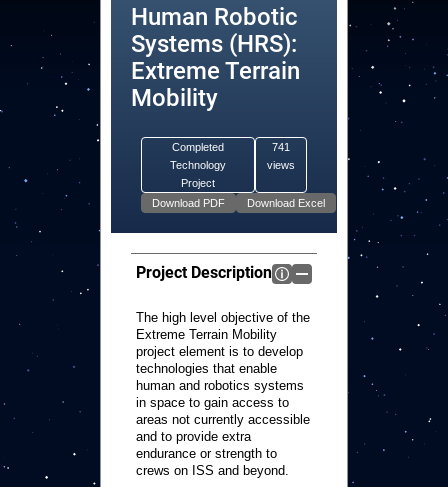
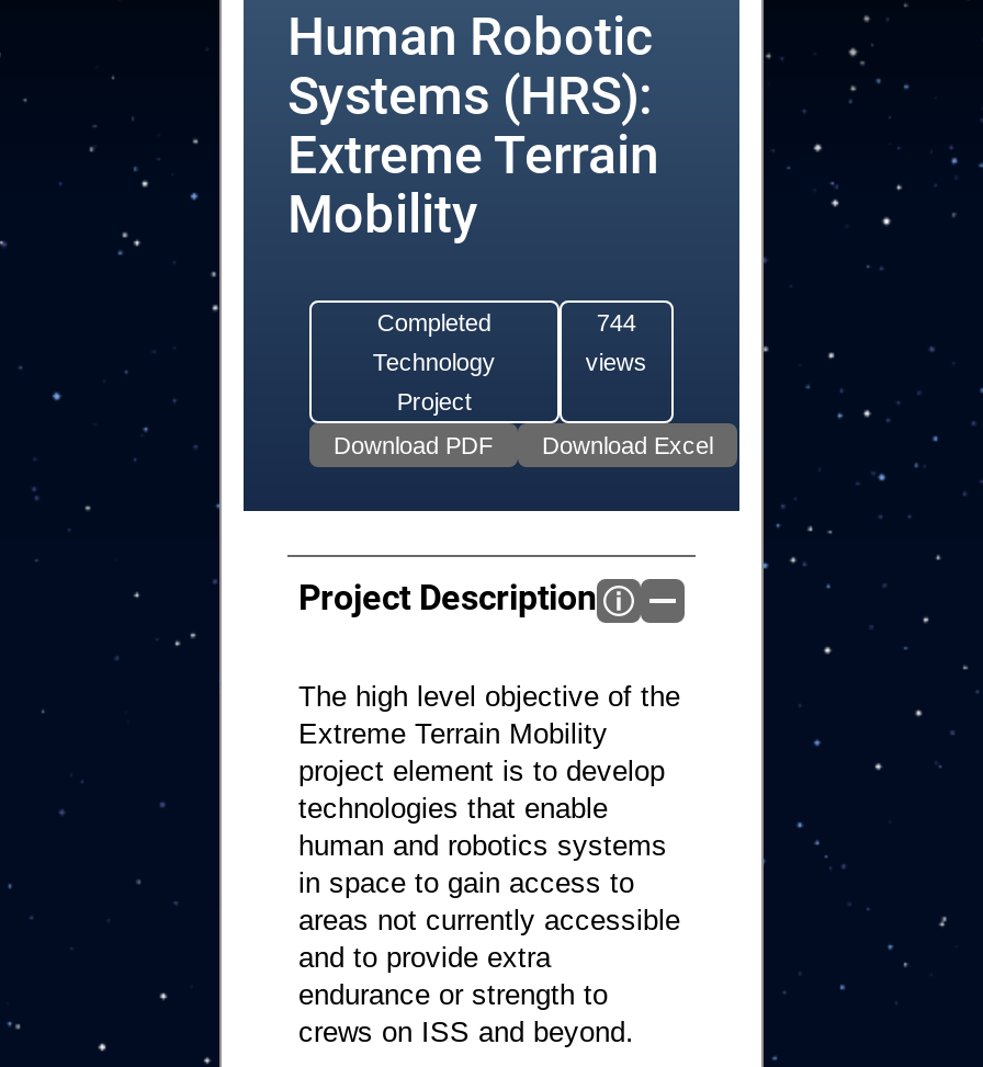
- 741
+ 744
